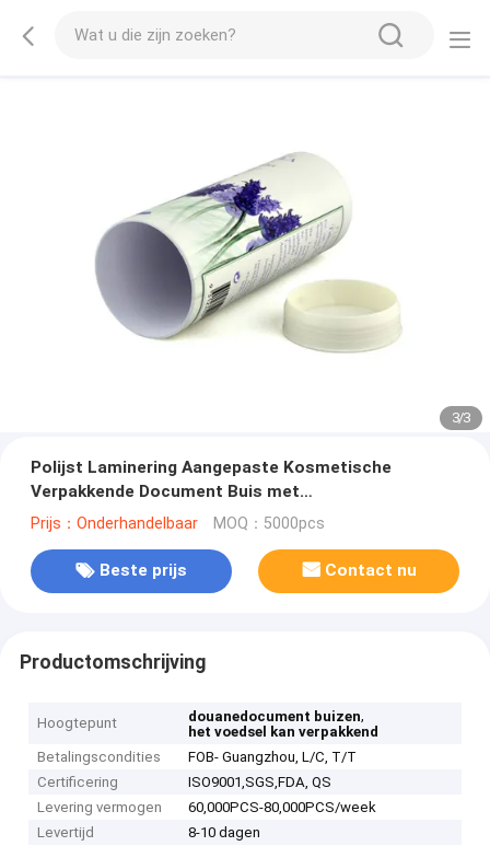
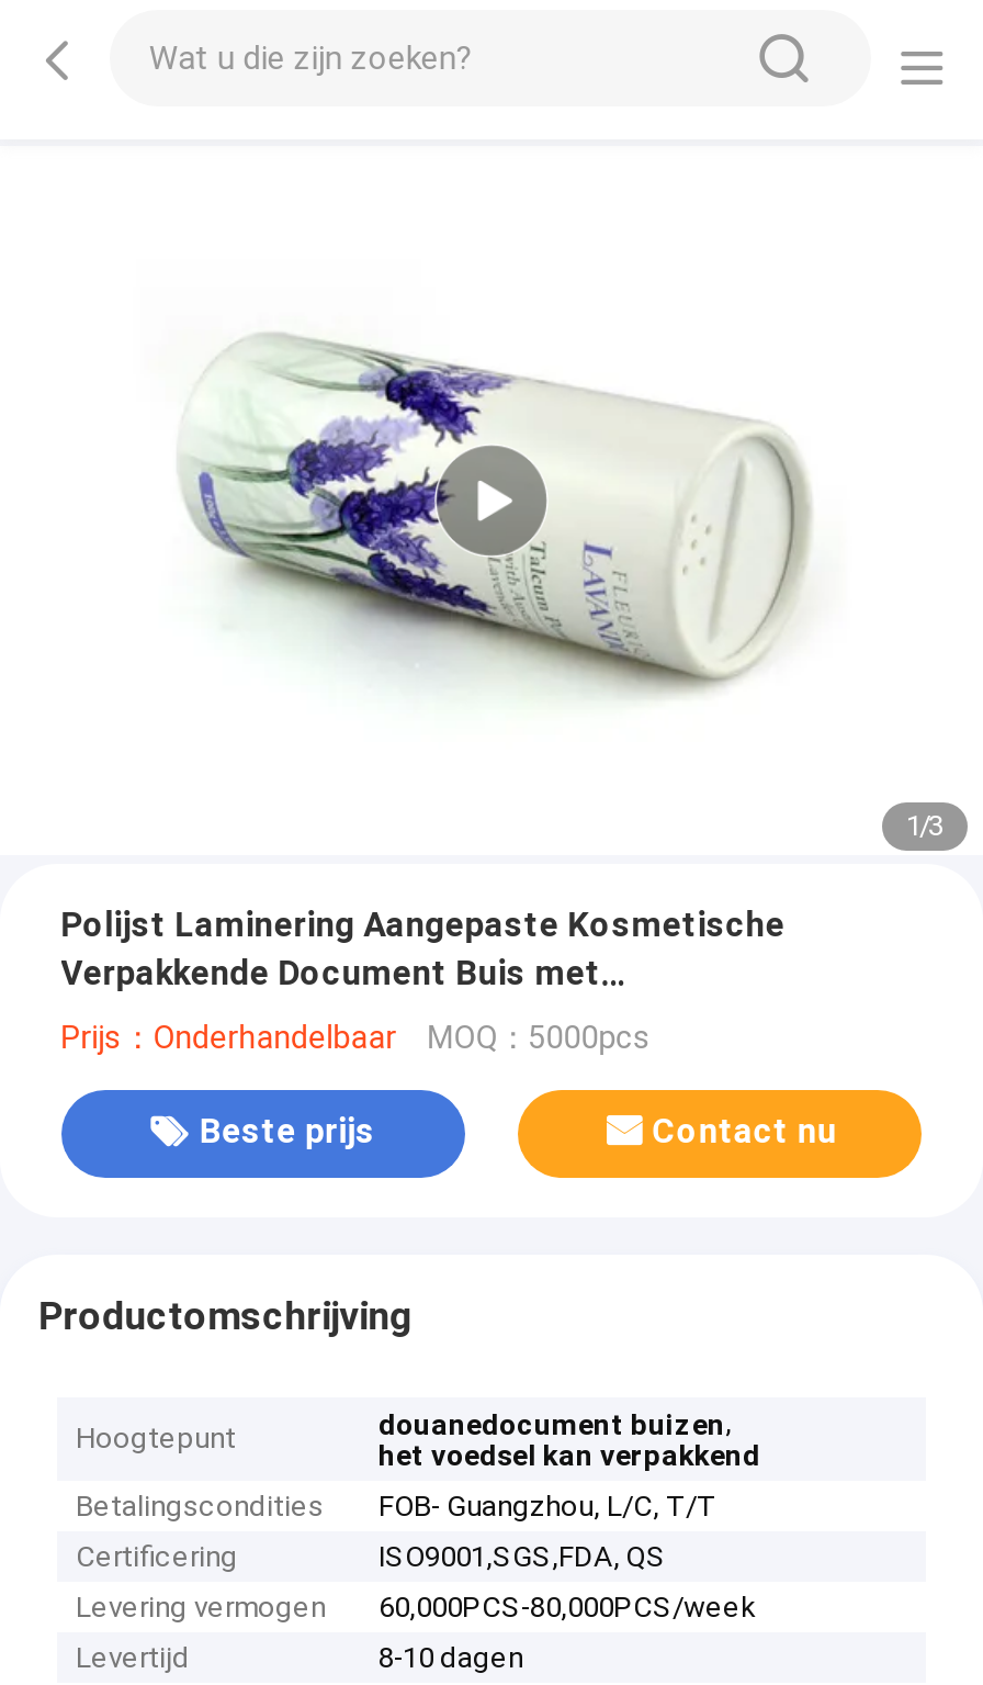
- [image]
+ [image]
